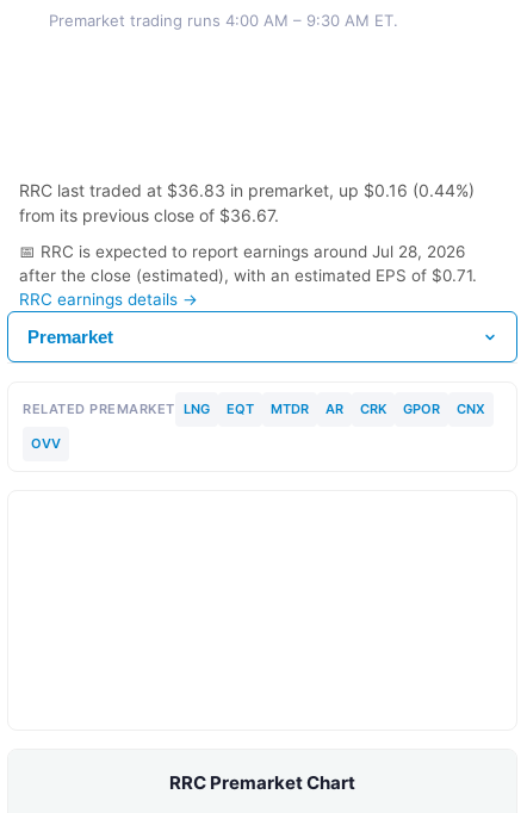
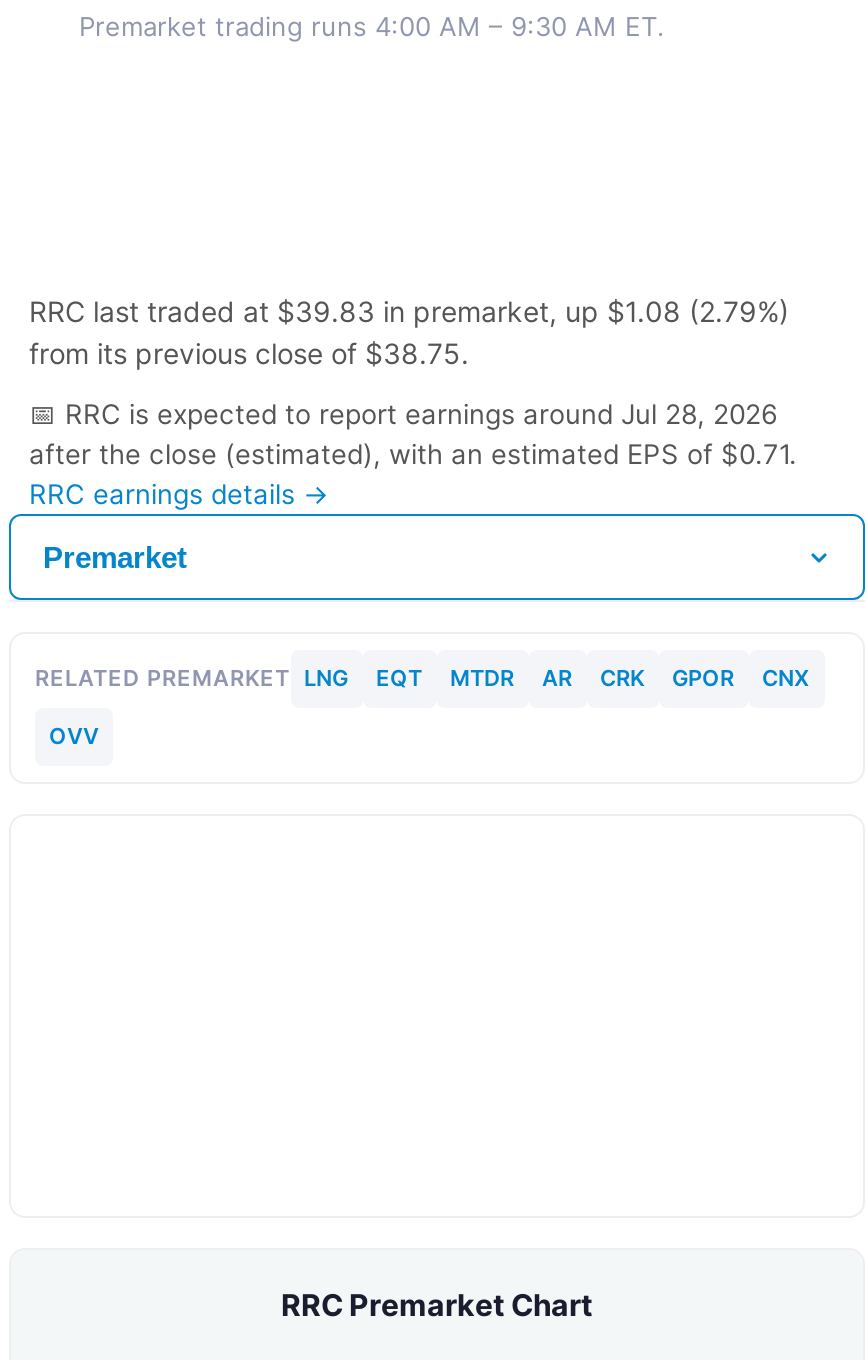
- RRC last traded at $36.83 in premarket, up $0.16 (0.44%)
+ RRC last traded at $39.83 in premarket, up $1.08 (2.79%)

- from its previous close of $36.67.
+ from its previous close of $38.75.
